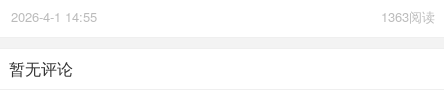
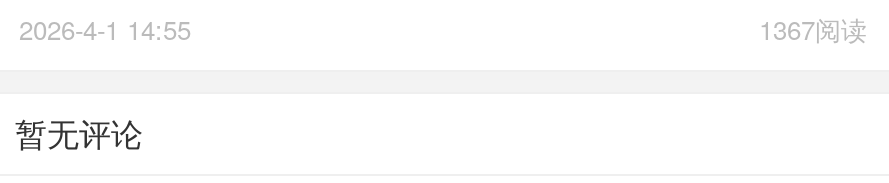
- 1363阅读
+ 1367阅读
